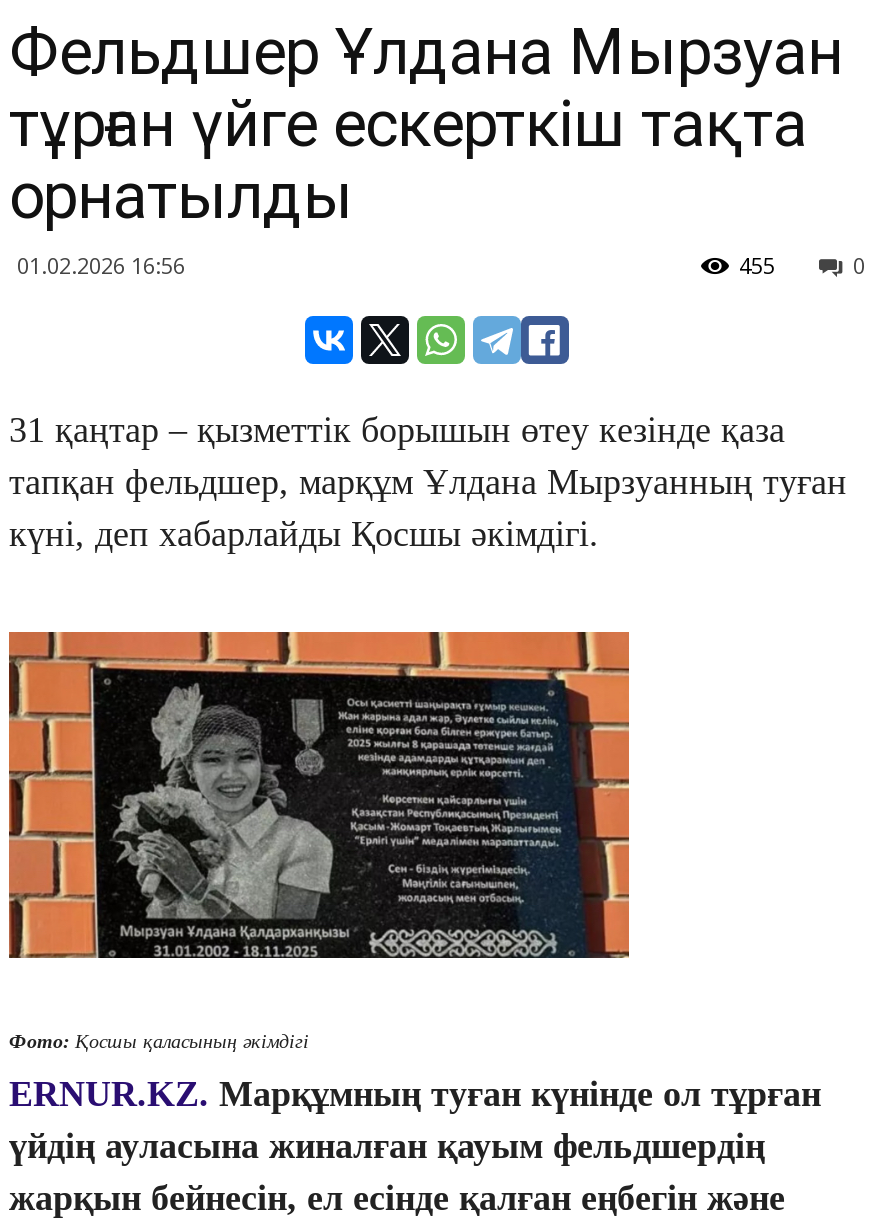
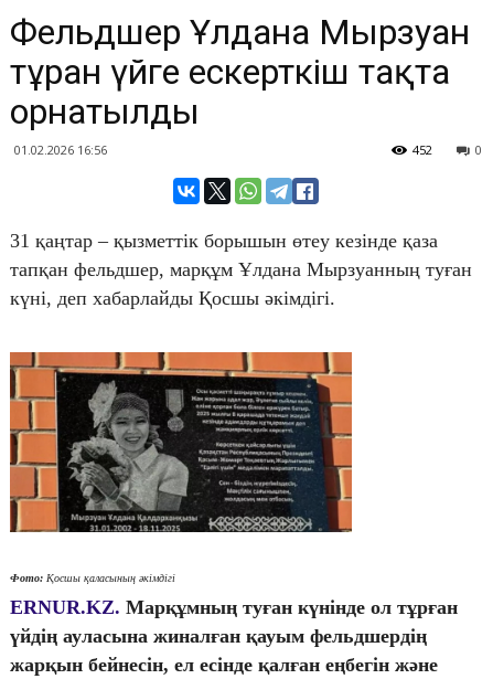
- 455
+ 452
